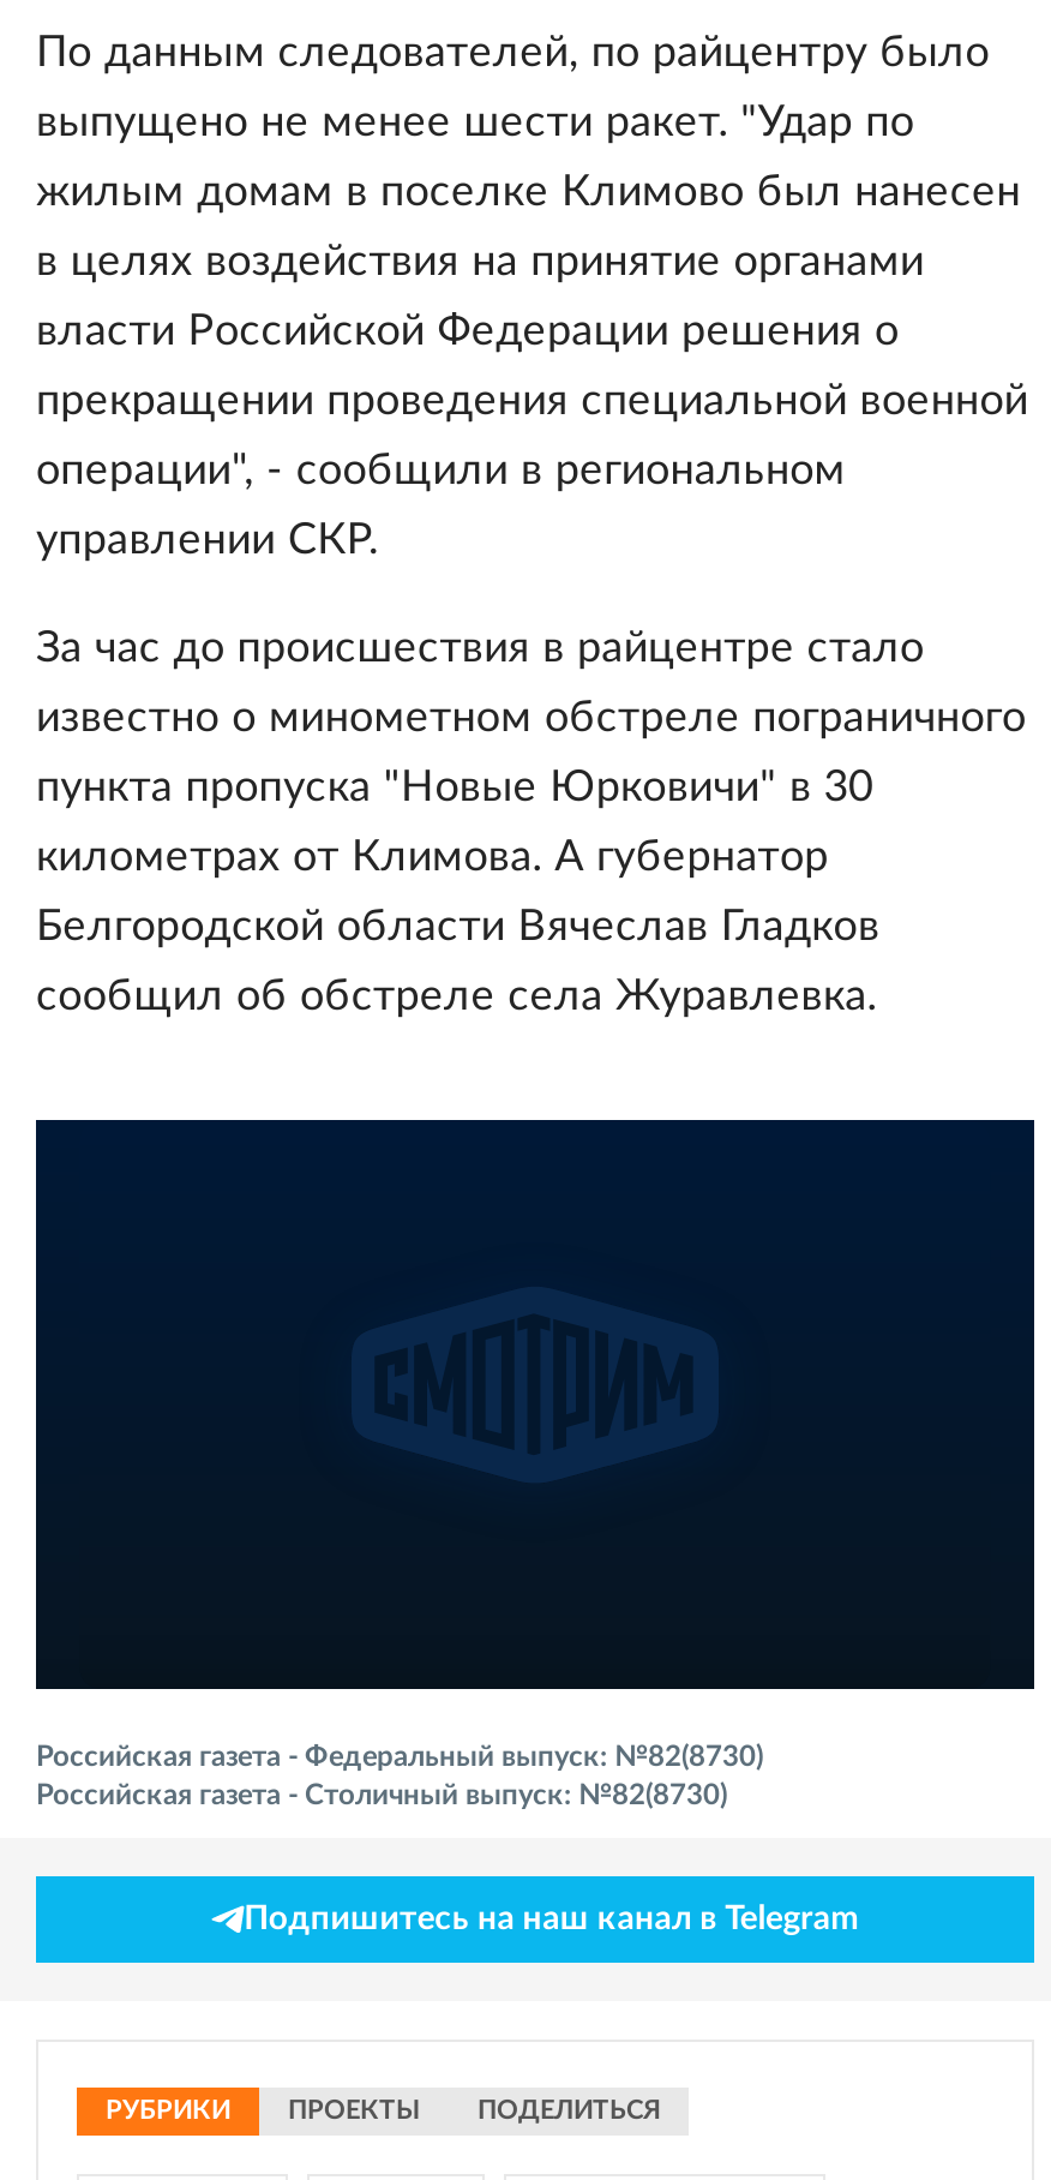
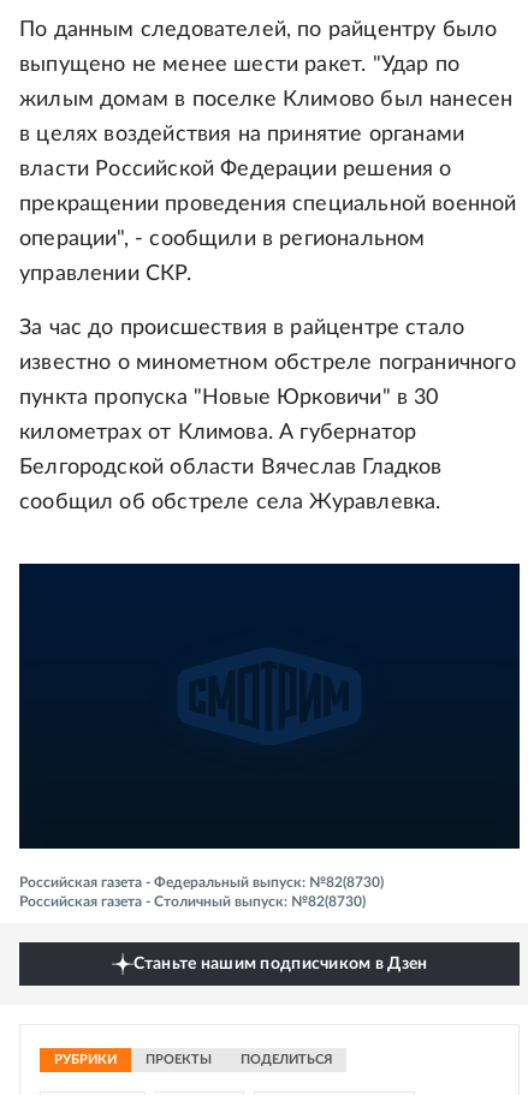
- Подпишитесь на наш канал в Telegram
+ Станьте нашим подписчиком в Дзен
